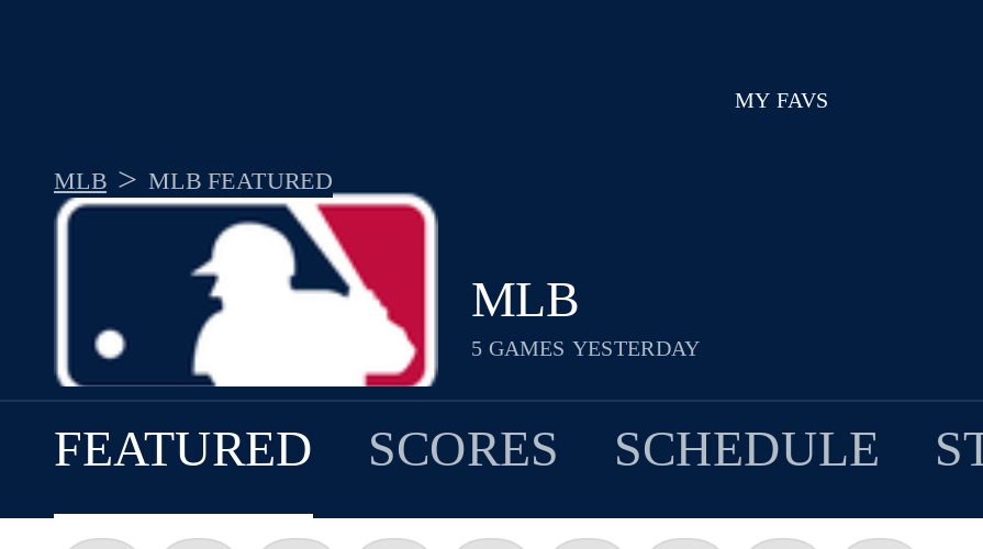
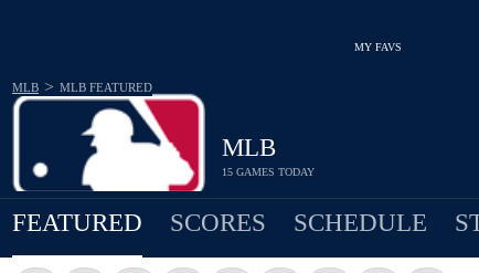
- 5 GAMES YESTERDAY
+ 15 GAMES TODAY
